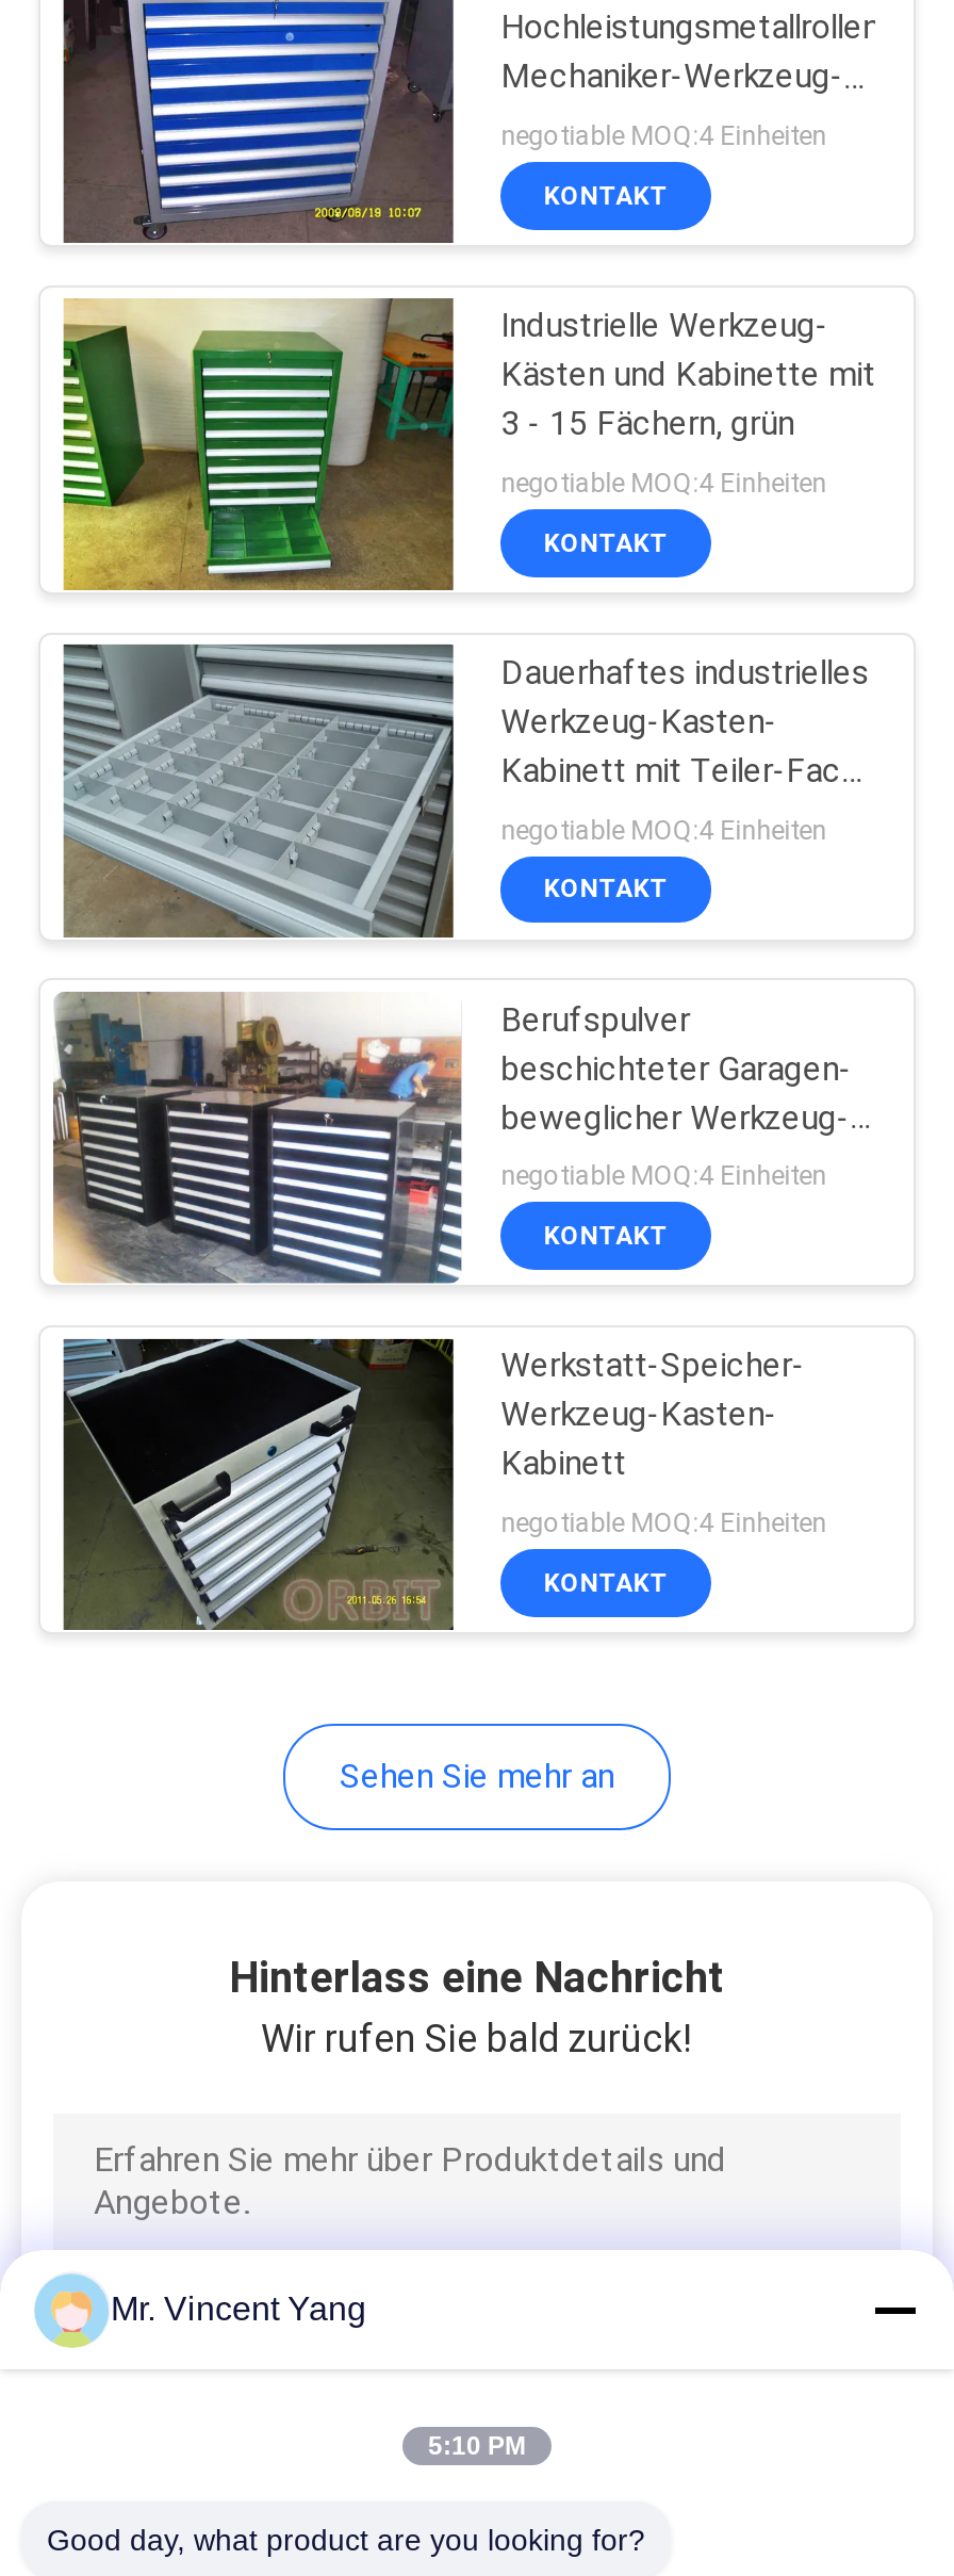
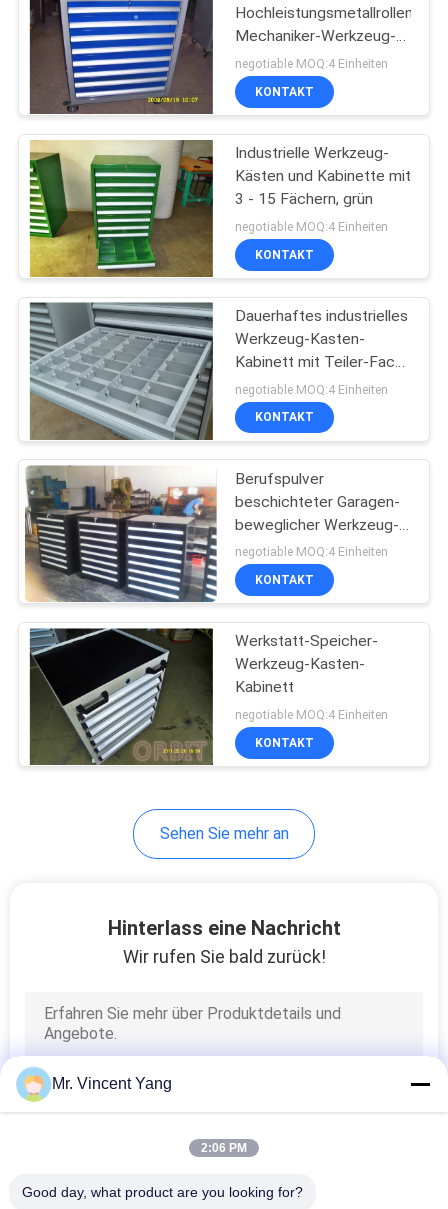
- 5:10 PM
+ 2:06 PM
